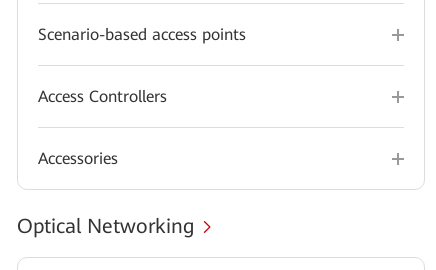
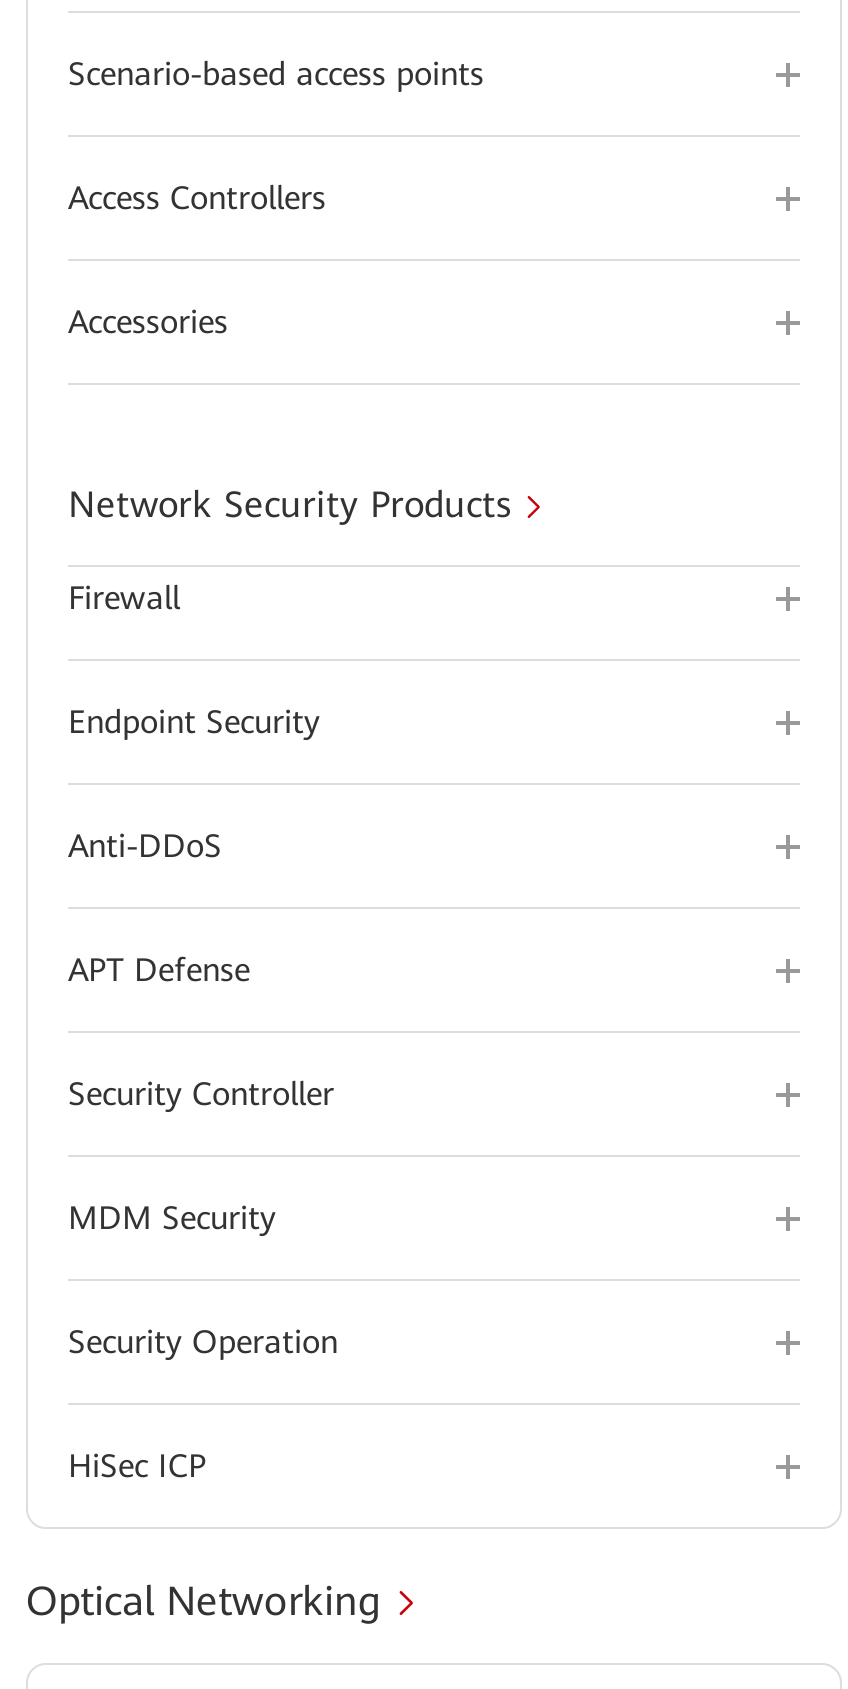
+ Network Security Products
+ Firewall
+ Endpoint Security
+ Anti-DDoS
+ APT Defense
+ Security Controller
+ MDM Security
+ Security Operation
+ HiSec ICP
